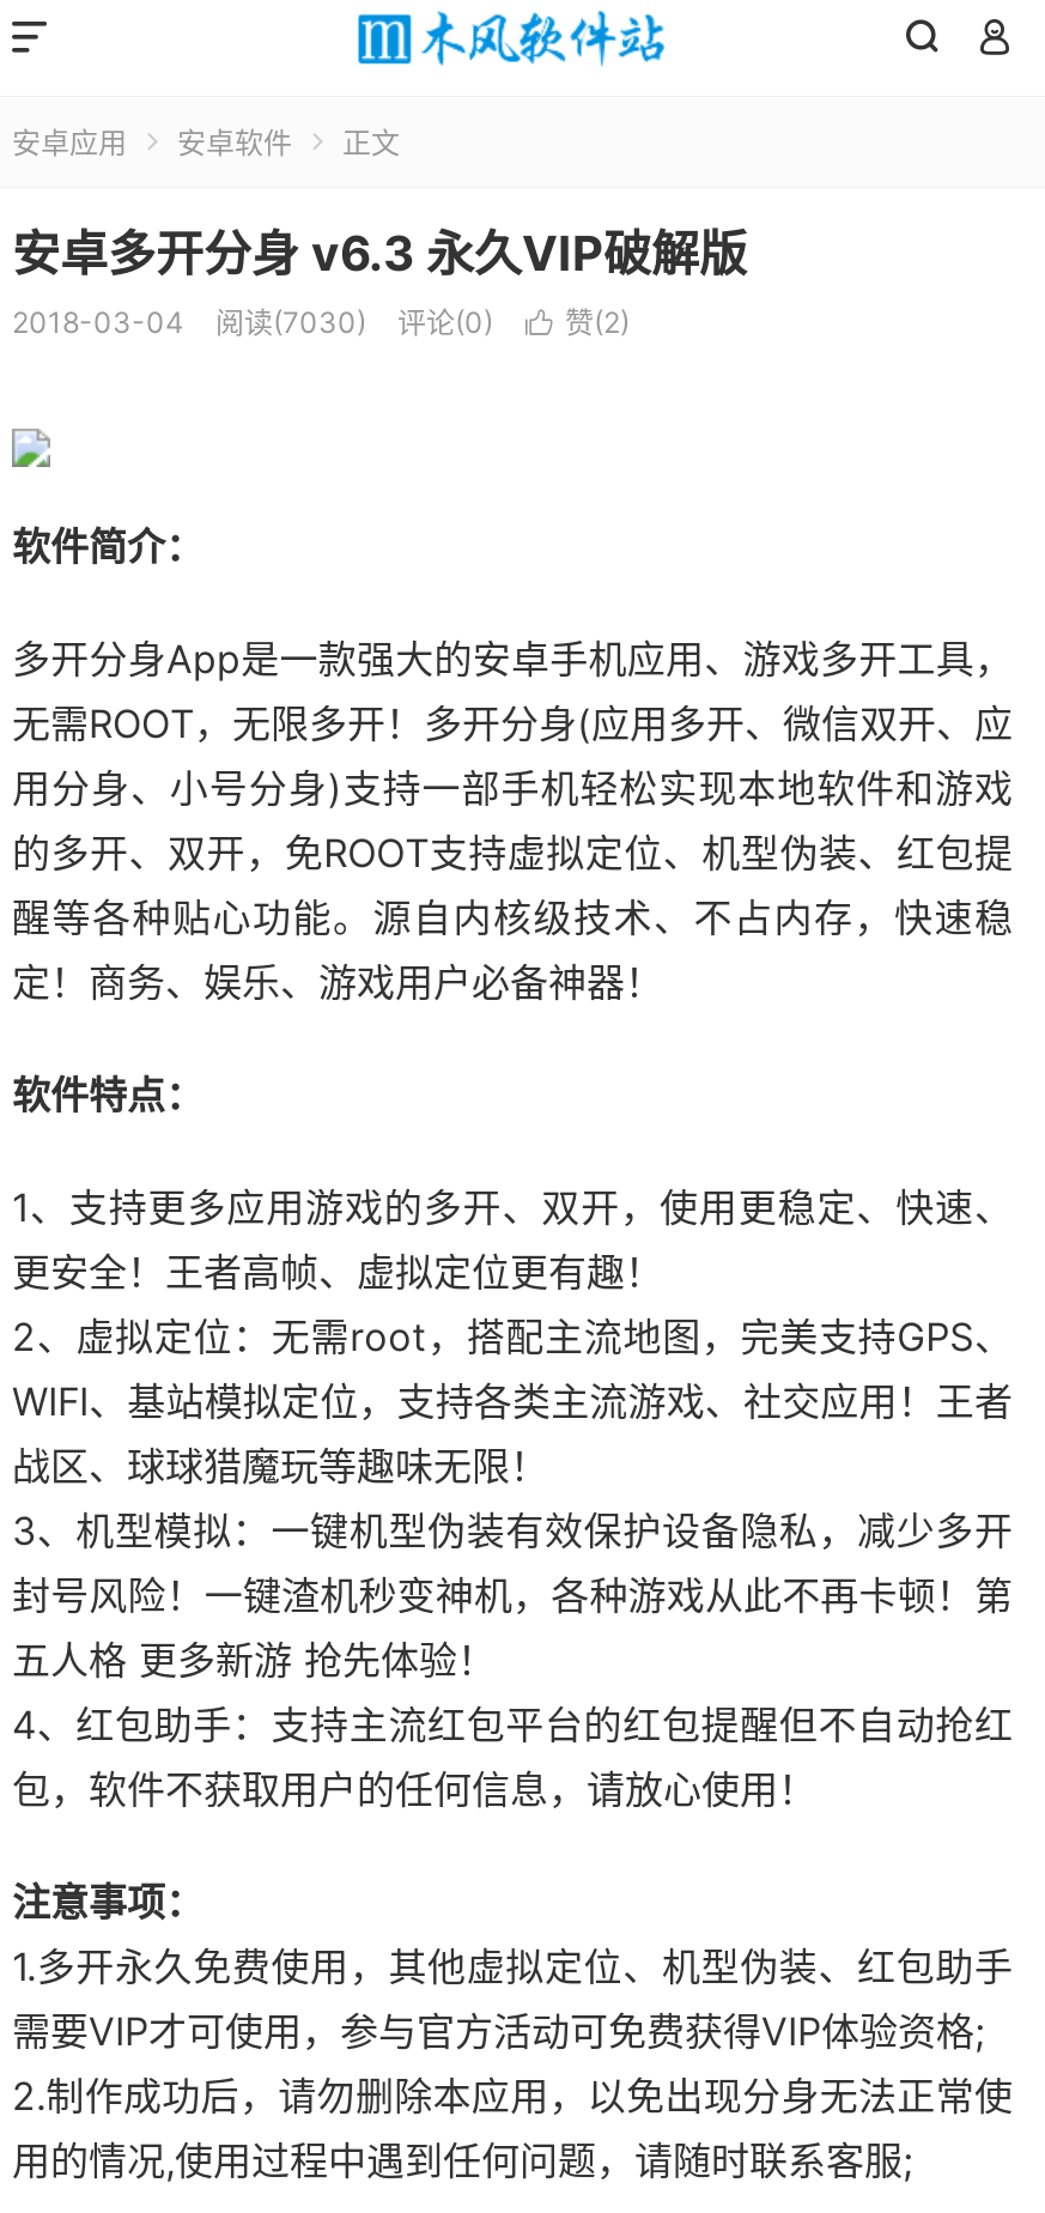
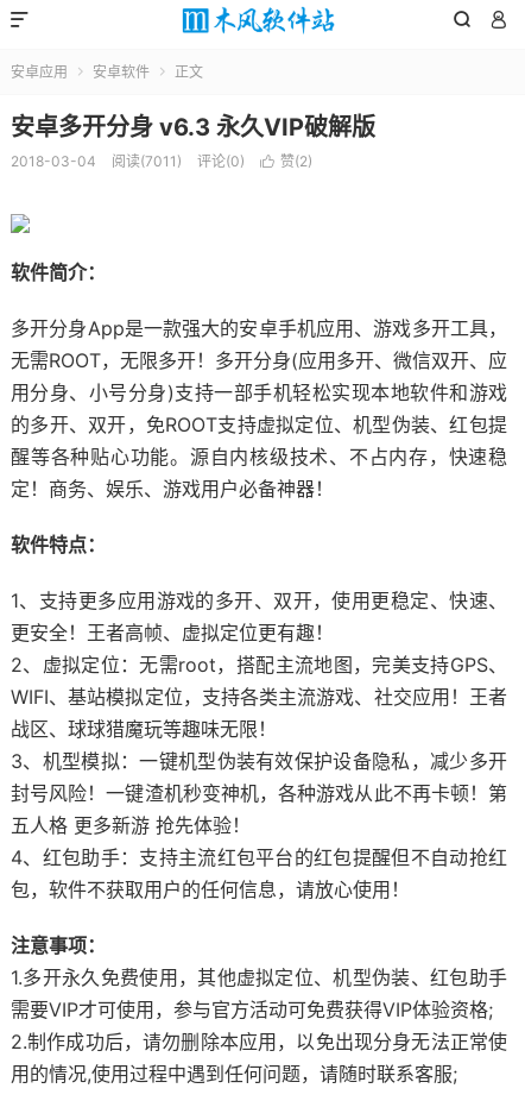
- 阅读(7030)
+ 阅读(7011)
